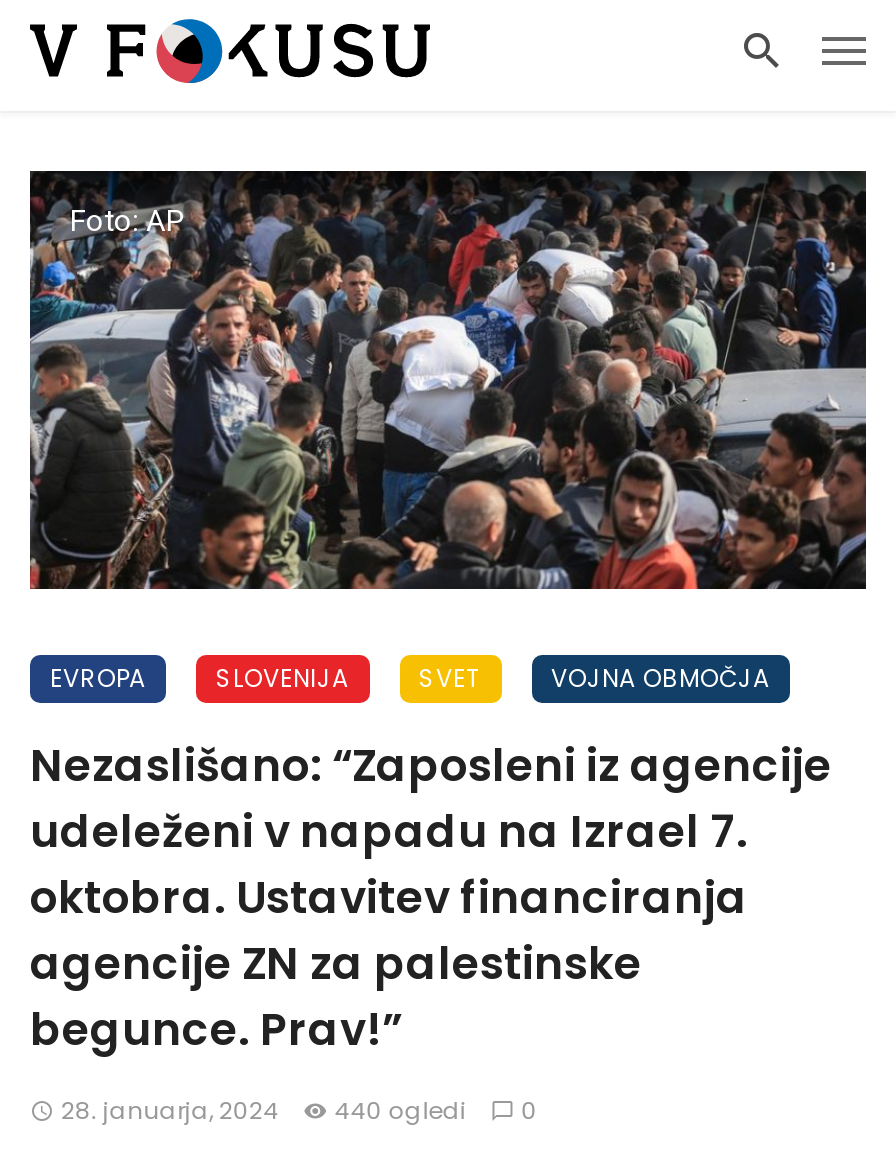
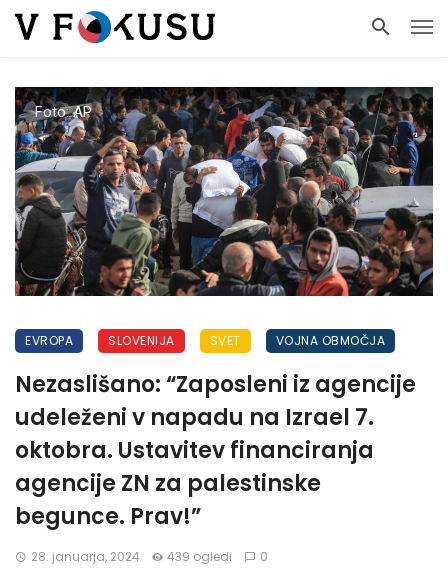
- 28. januarja, 2024 440 ogledi 0
+ 28. januarja, 2024 439 ogledi 0
